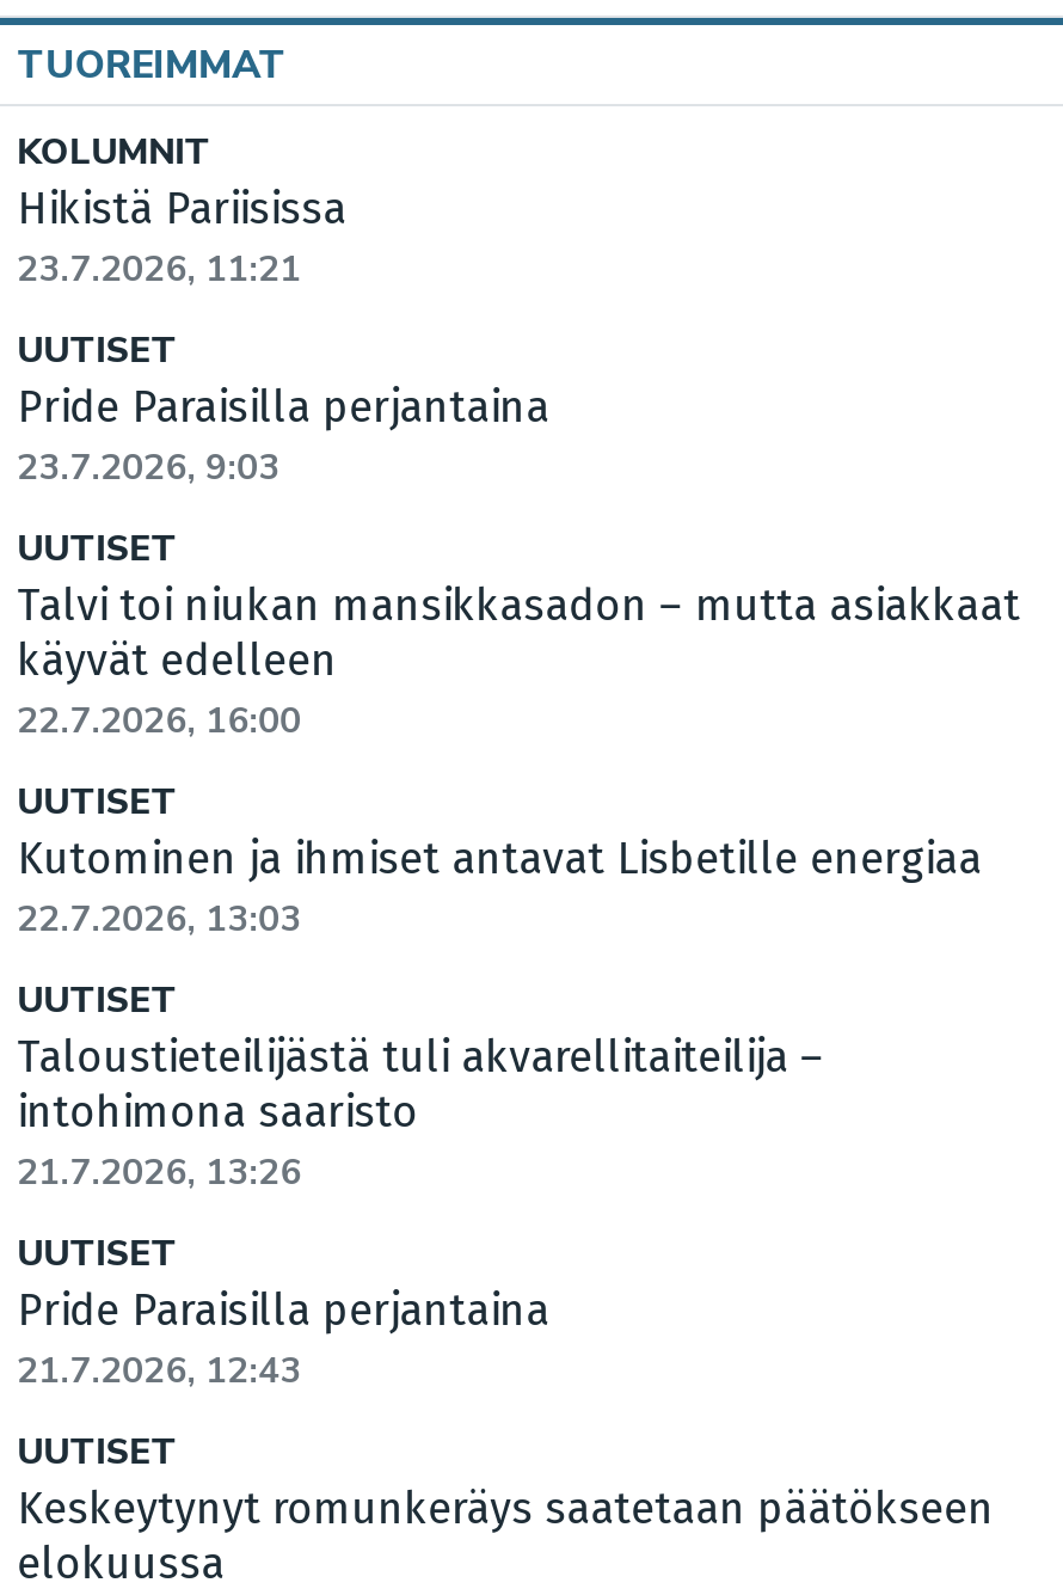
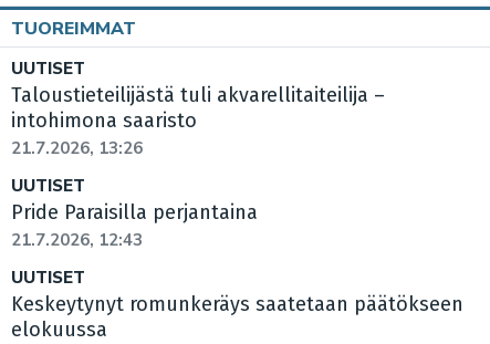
- KOLUMNIT
- Hikistä Pariisissa
- 23.7.2026, 11:21
- UUTISET
- Pride Paraisilla perjantaina
- 23.7.2026, 9:03
- UUTISET
- Talvi toi niukan mansikkasadon – mutta asiakkaat
- käyvät edelleen
- 22.7.2026, 16:00
- UUTISET
- Kutominen ja ihmiset antavat Lisbetille energiaa
- 22.7.2026, 13:03
